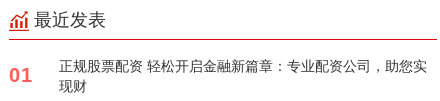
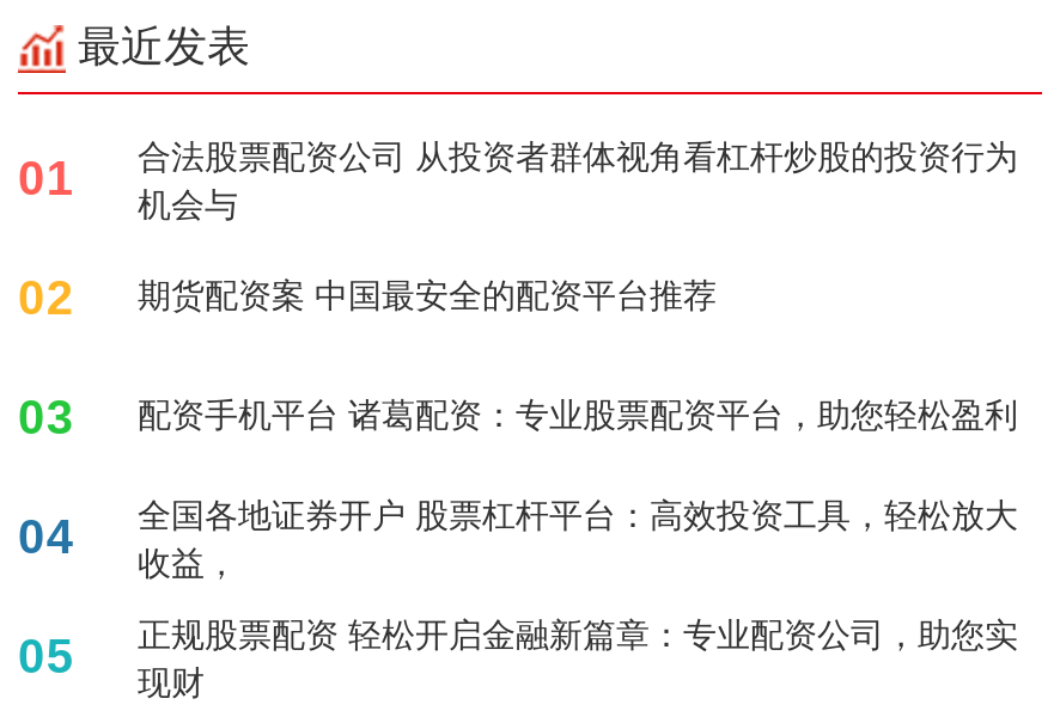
+ 合法股票配资公司 从投资者群体视角看杠杆炒股的投资行为
+ 机会与
+ 02
+ 期货配资案 中国最安全的配资平台推荐
+ 03
+ 配资手机平台 诸葛配资：专业股票配资平台，助您轻松盈利
+ 04
+ 全国各地证券开户 股票杠杆平台：高效投资工具，轻松放大
+ 收益，
+ 05
